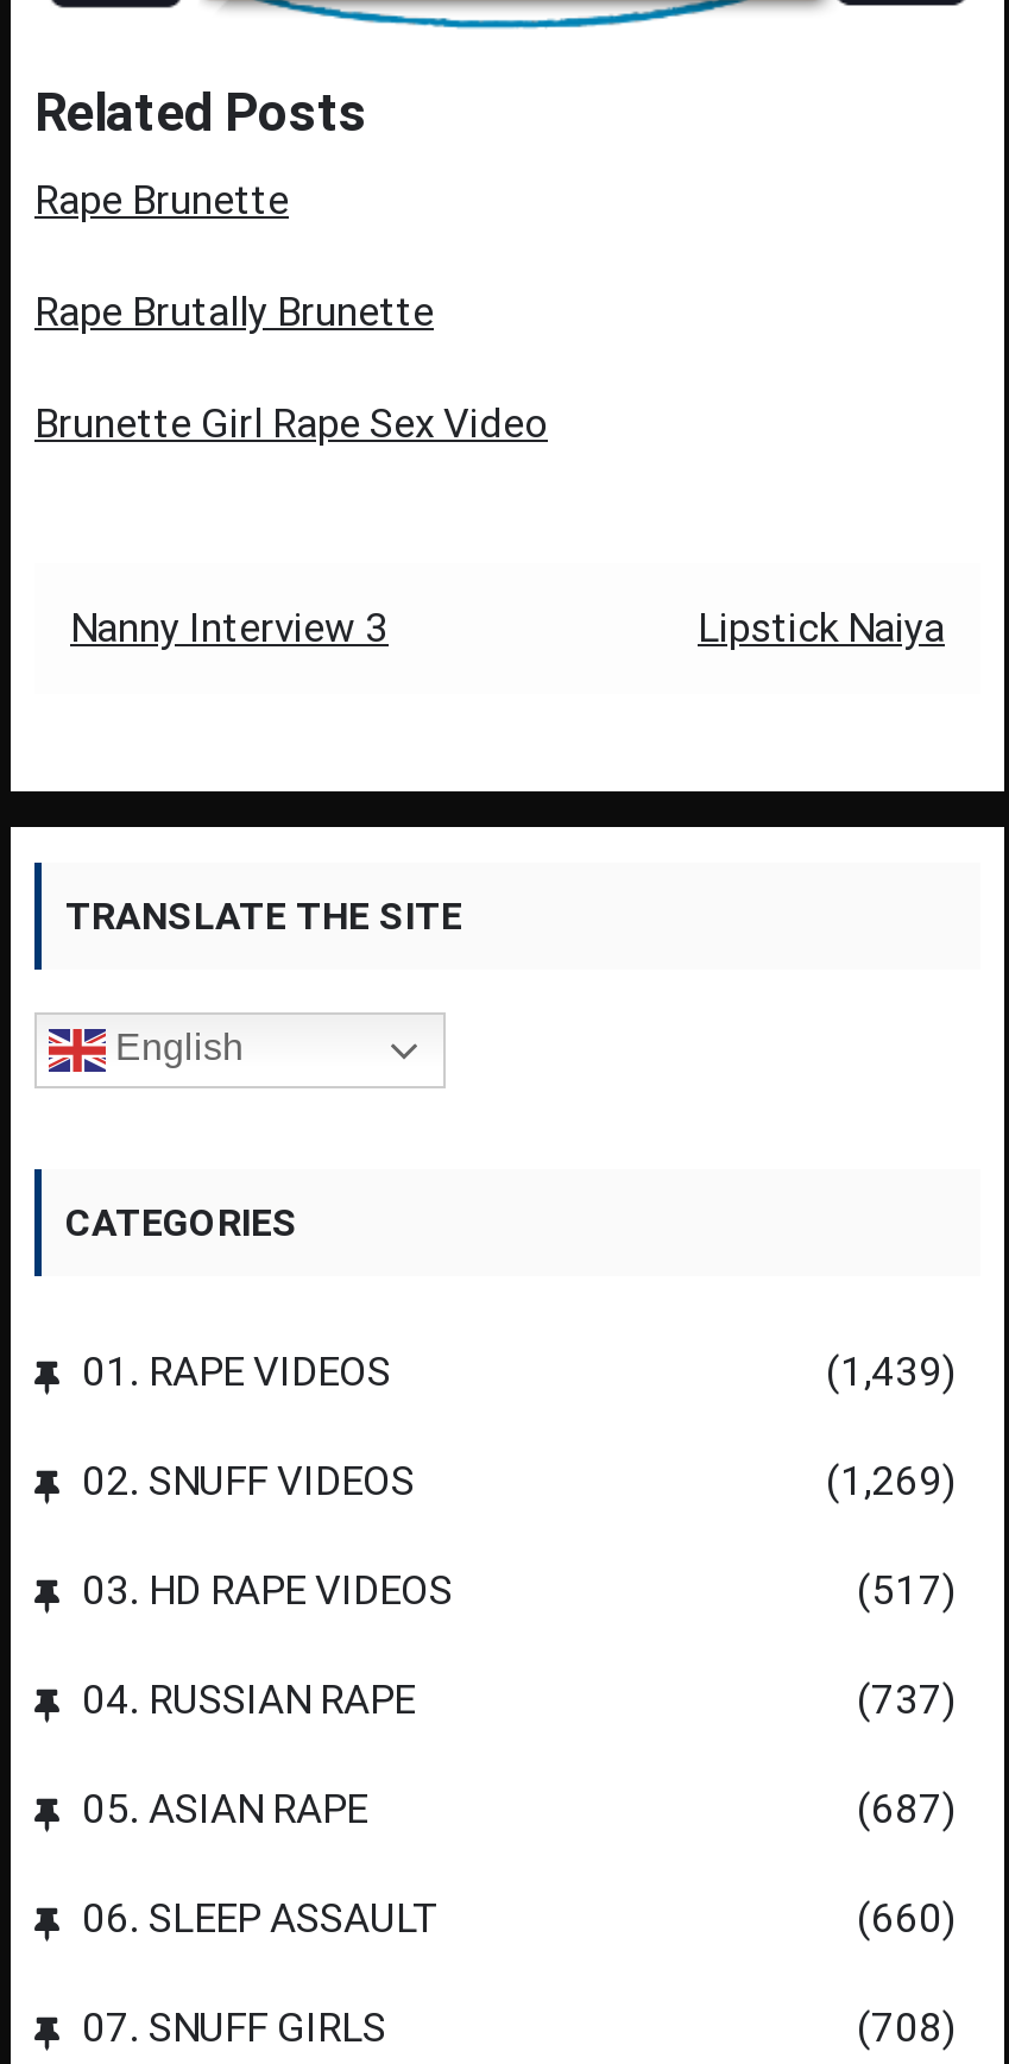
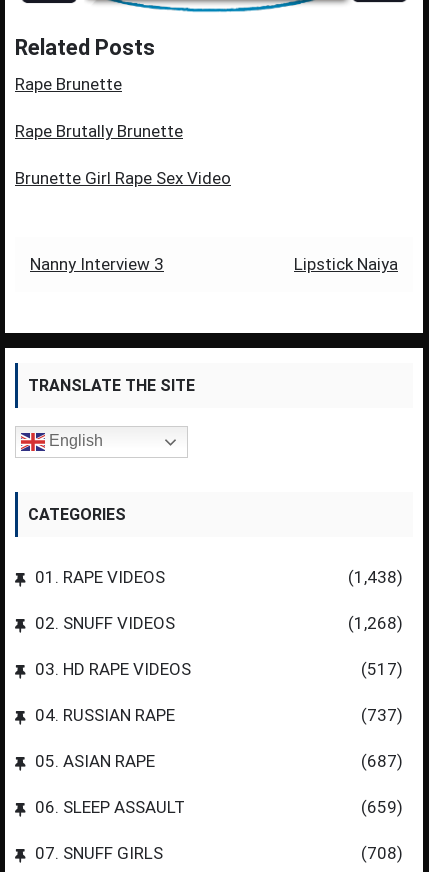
- (1,439)
+ (1,438)

- (1,269)
+ (1,268)

- (660)
+ (659)
